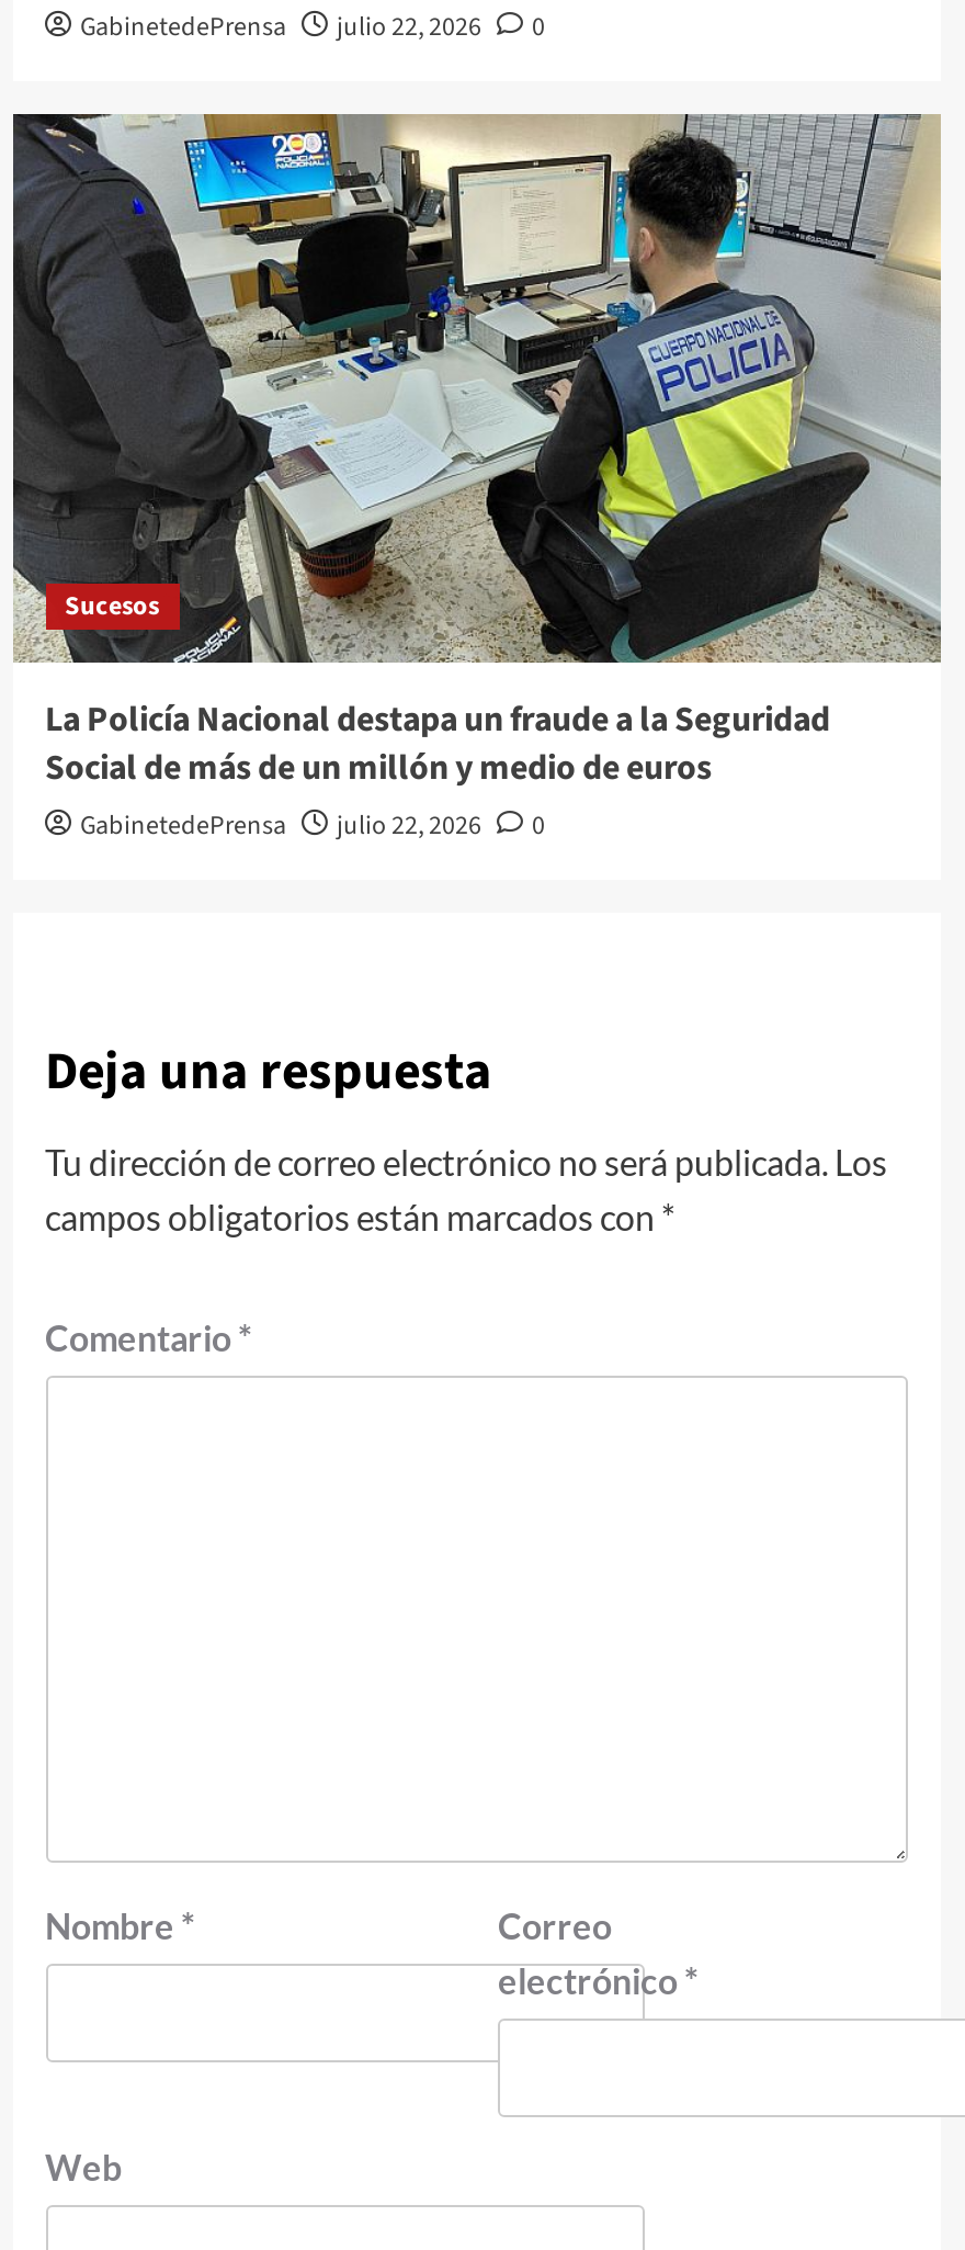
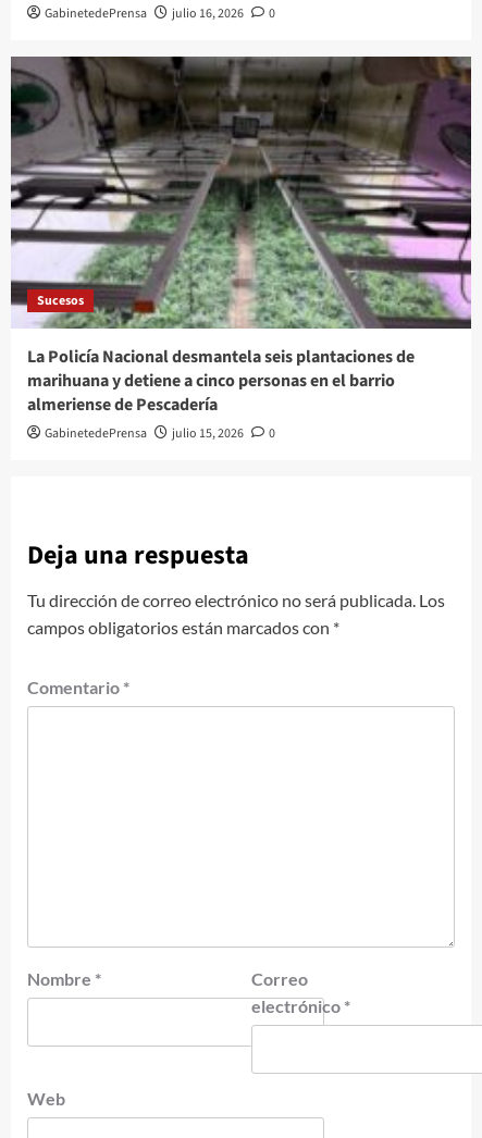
- GabinetedePrensa julio 22, 2026 0
+ GabinetedePrensa julio 16, 2026 0

- [image]
- La Policía Nacional destapa un fraude a la Seguridad
- Social de más de un millón y medio de euros
+ [image]
+ La Policía Nacional desmantela seis plantaciones de
+ marihuana y detiene a cinco personas en el barrio
+ almeriense de Pescadería

- GabinetedePrensa julio 22, 2026 0
+ GabinetedePrensa julio 15, 2026 0
